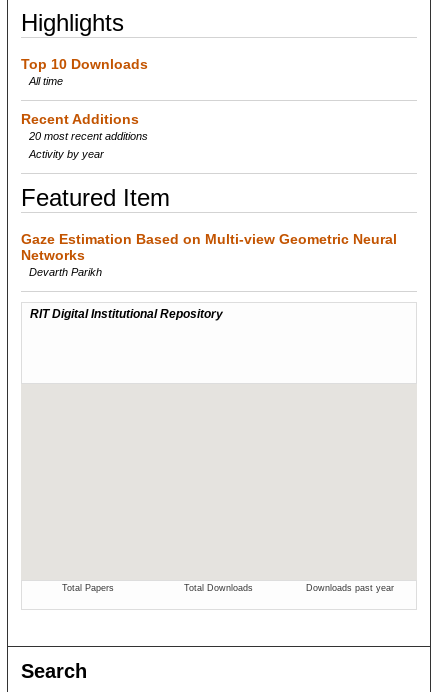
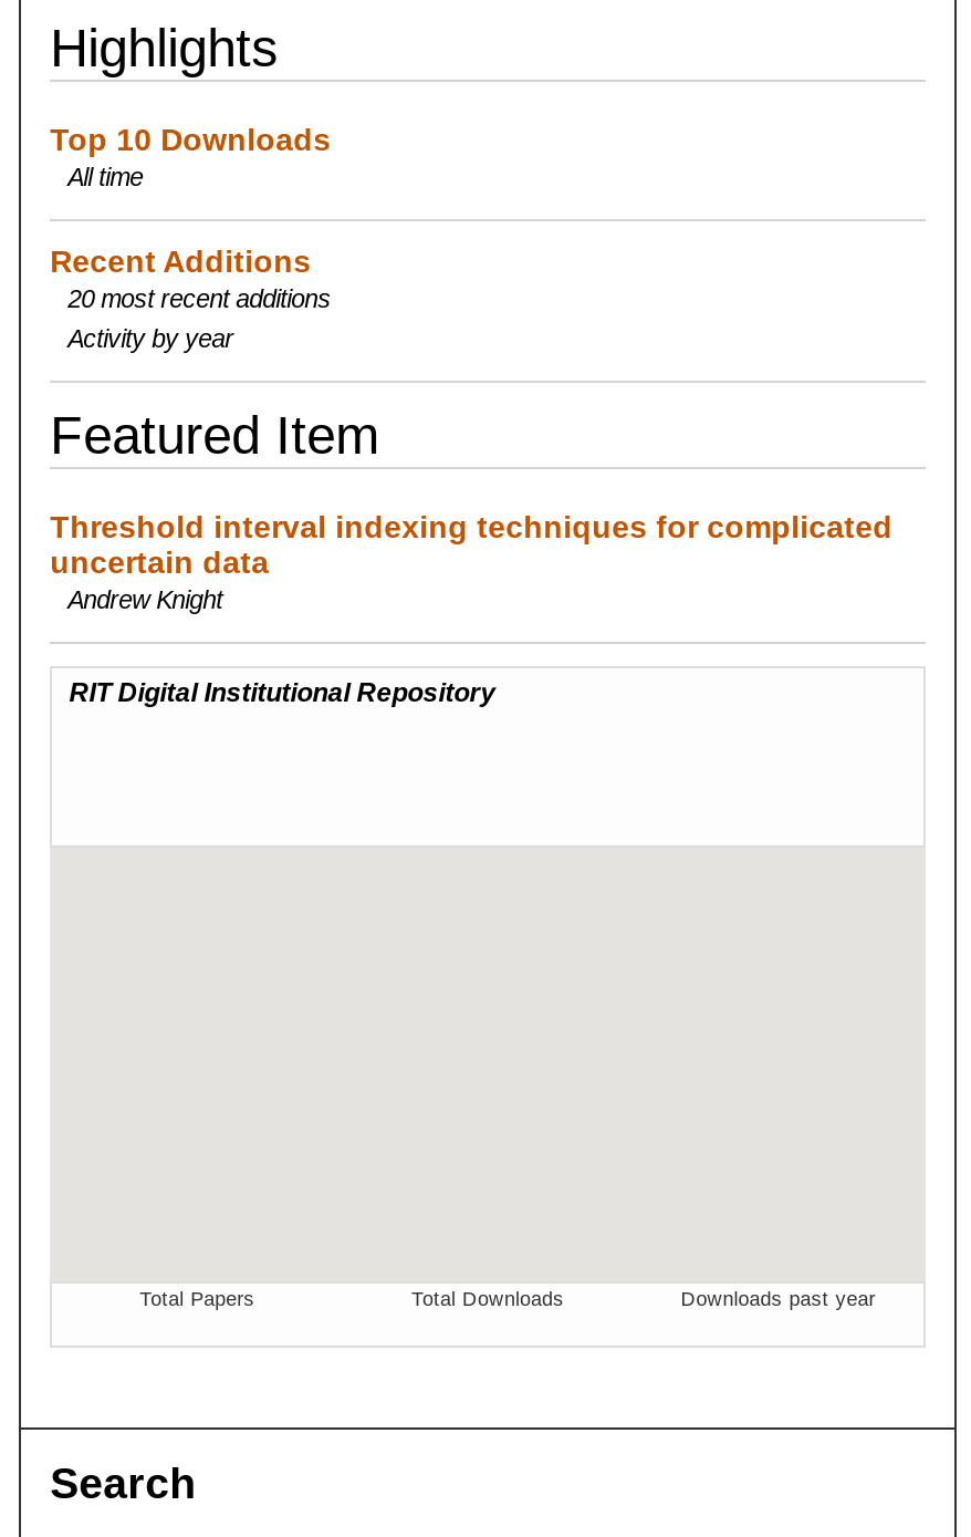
- Gaze Estimation Based on Multi-view Geometric Neural
- Networks
- Devarth Parikh
+ Threshold interval indexing techniques for complicated
+ uncertain data
+ Andrew Knight
